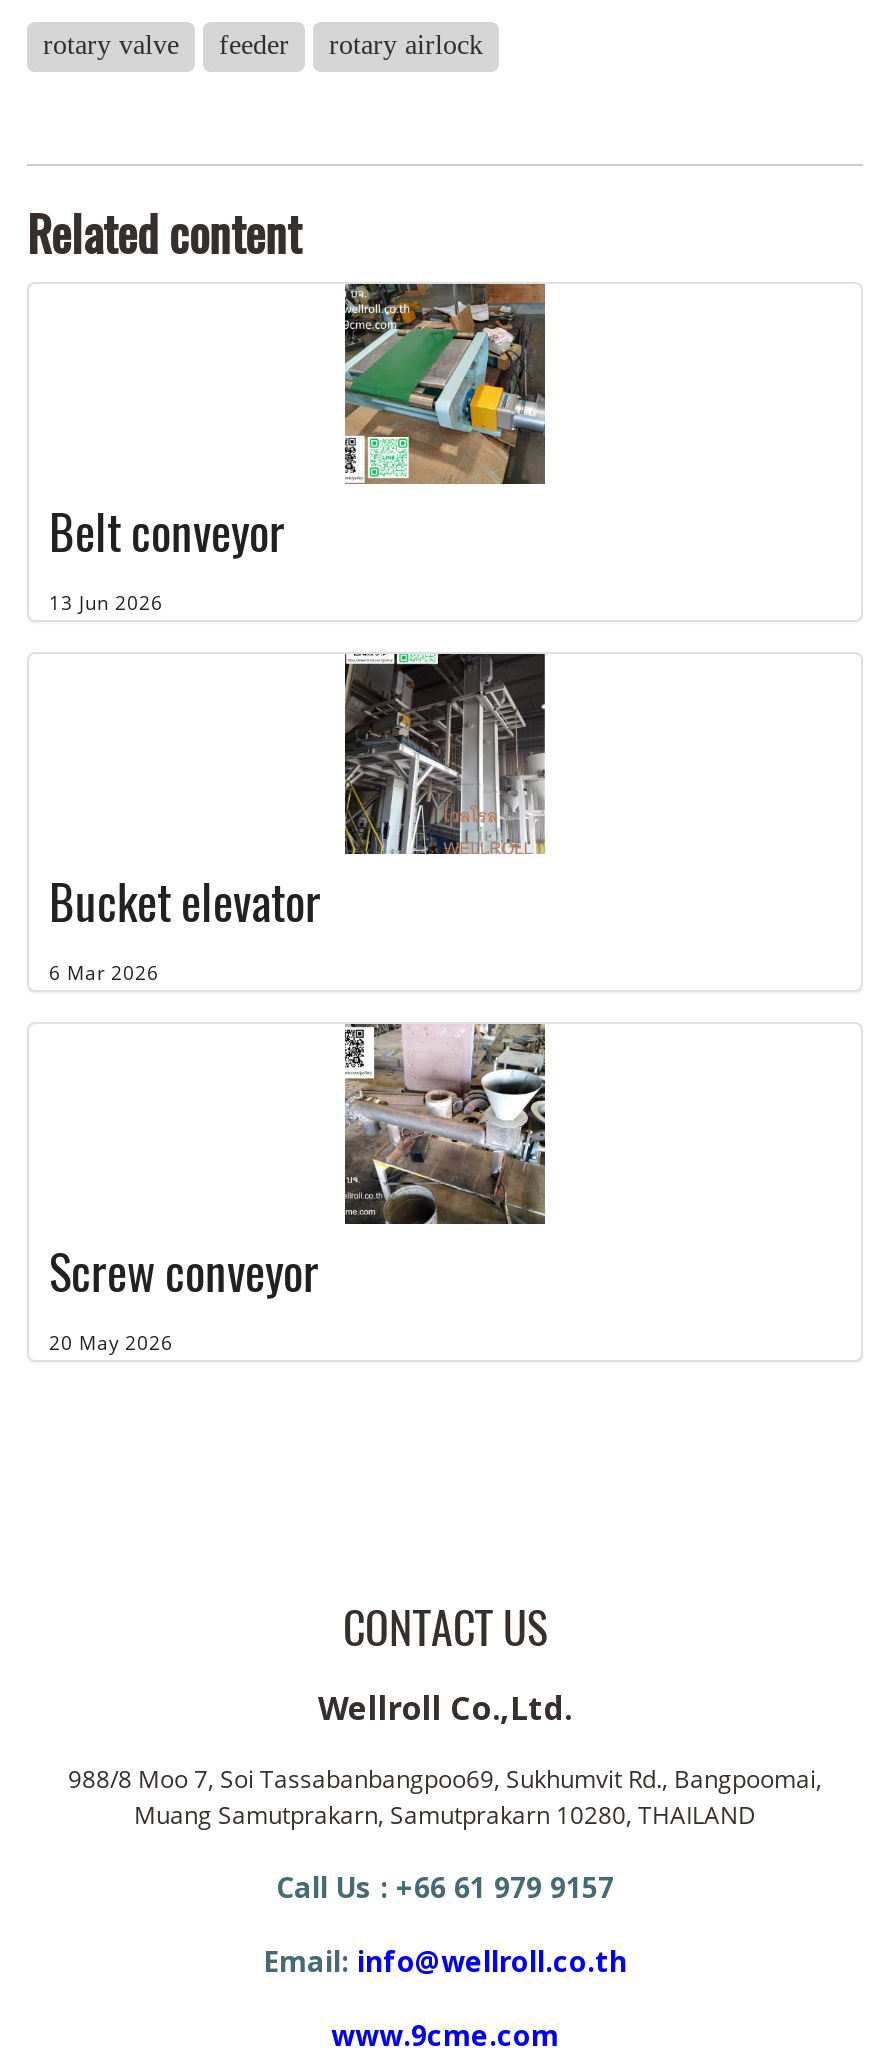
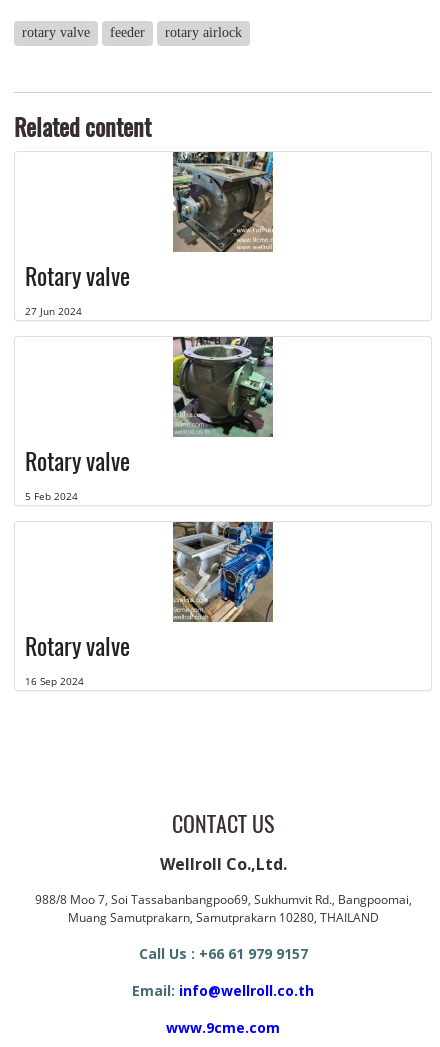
- [image]
+ [image]

- Belt conveyor
- 13 Jun 2026
+ Rotary valve
+ 27 Jun 2024

- [image]
+ [image]

- Bucket elevator
- 6 Mar 2026
+ Rotary valve
+ 5 Feb 2024

- [image]
+ [image]

- Screw conveyor
- 20 May 2026
+ Rotary valve
+ 16 Sep 2024
